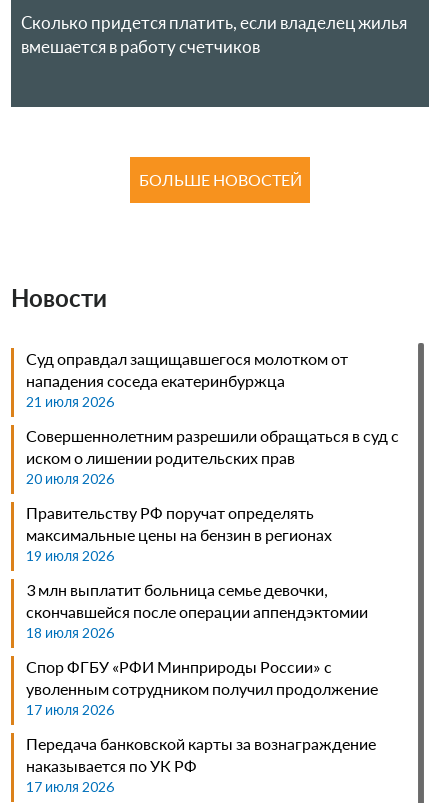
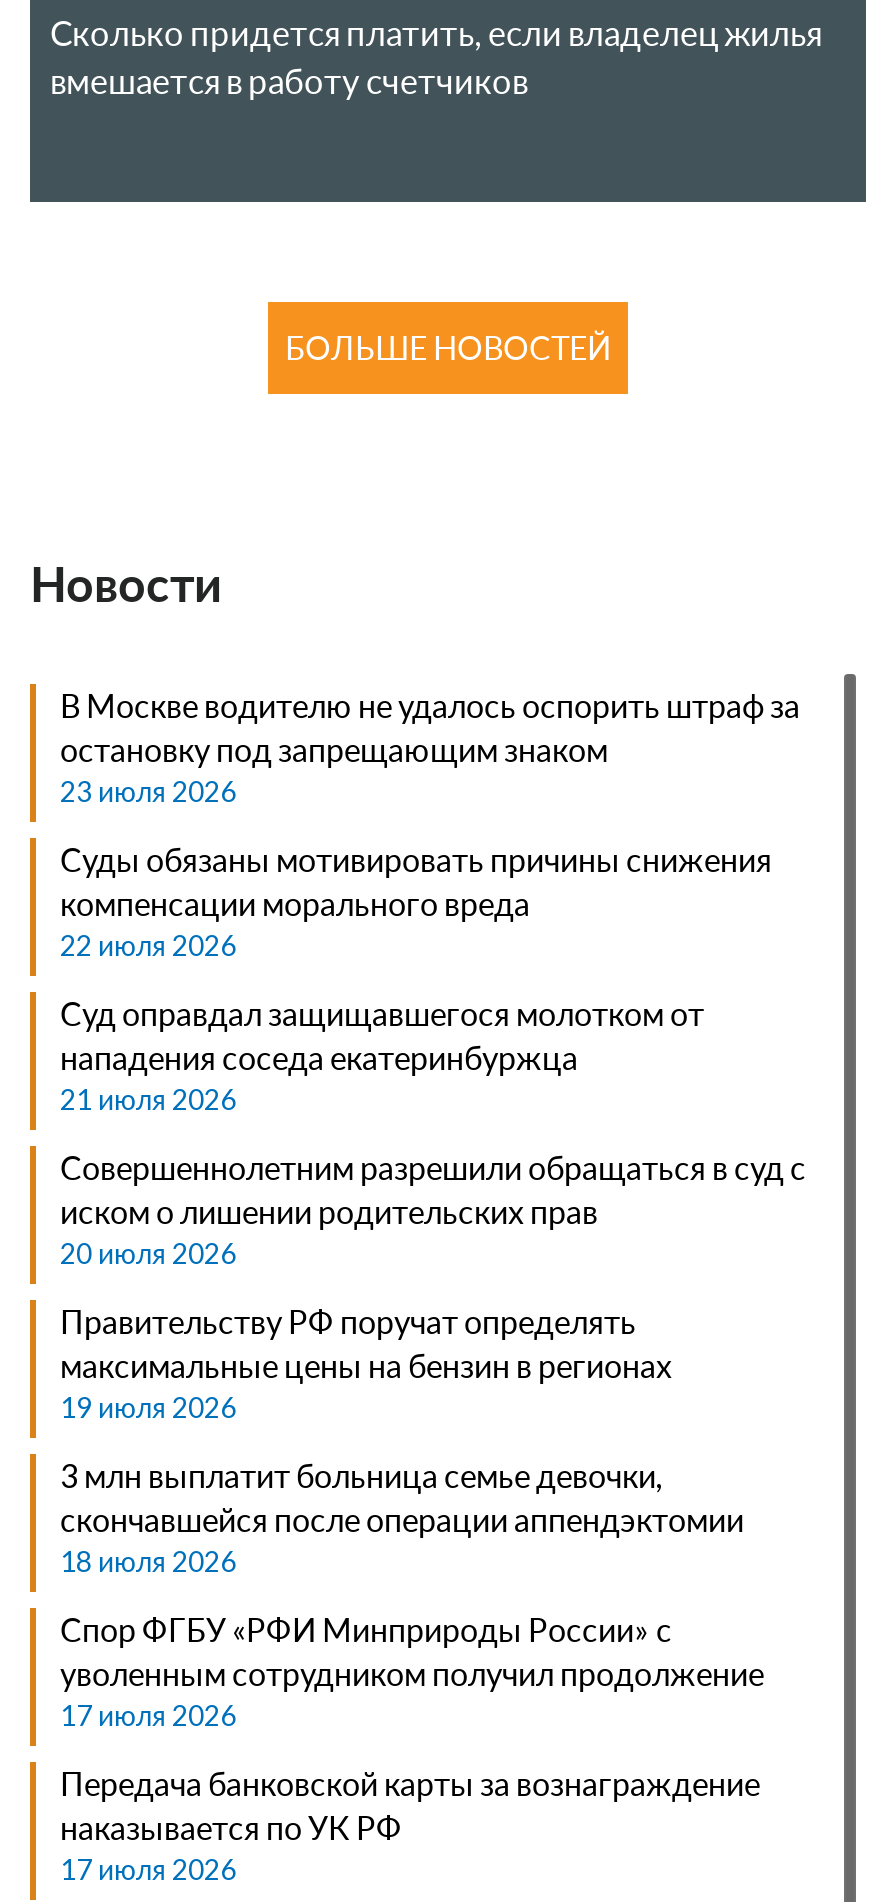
+ В Москве водителю не удалось оспорить штраф за
+ остановку под запрещающим знаком
+ 23 июля 2026
+ Суды обязаны мотивировать причины снижения
+ компенсации морального вреда
+ 22 июля 2026
